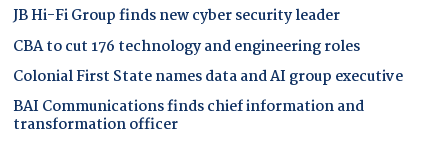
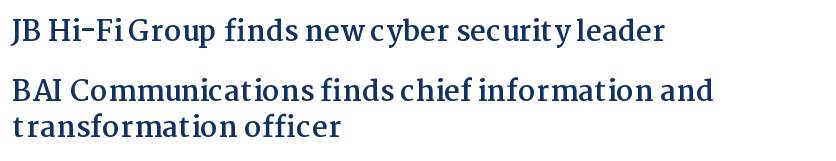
- CBA to cut 176 technology and engineering roles
- Colonial First State names data and AI group executive
